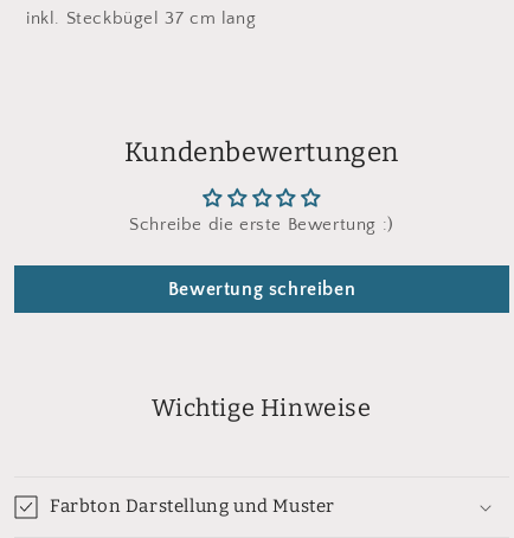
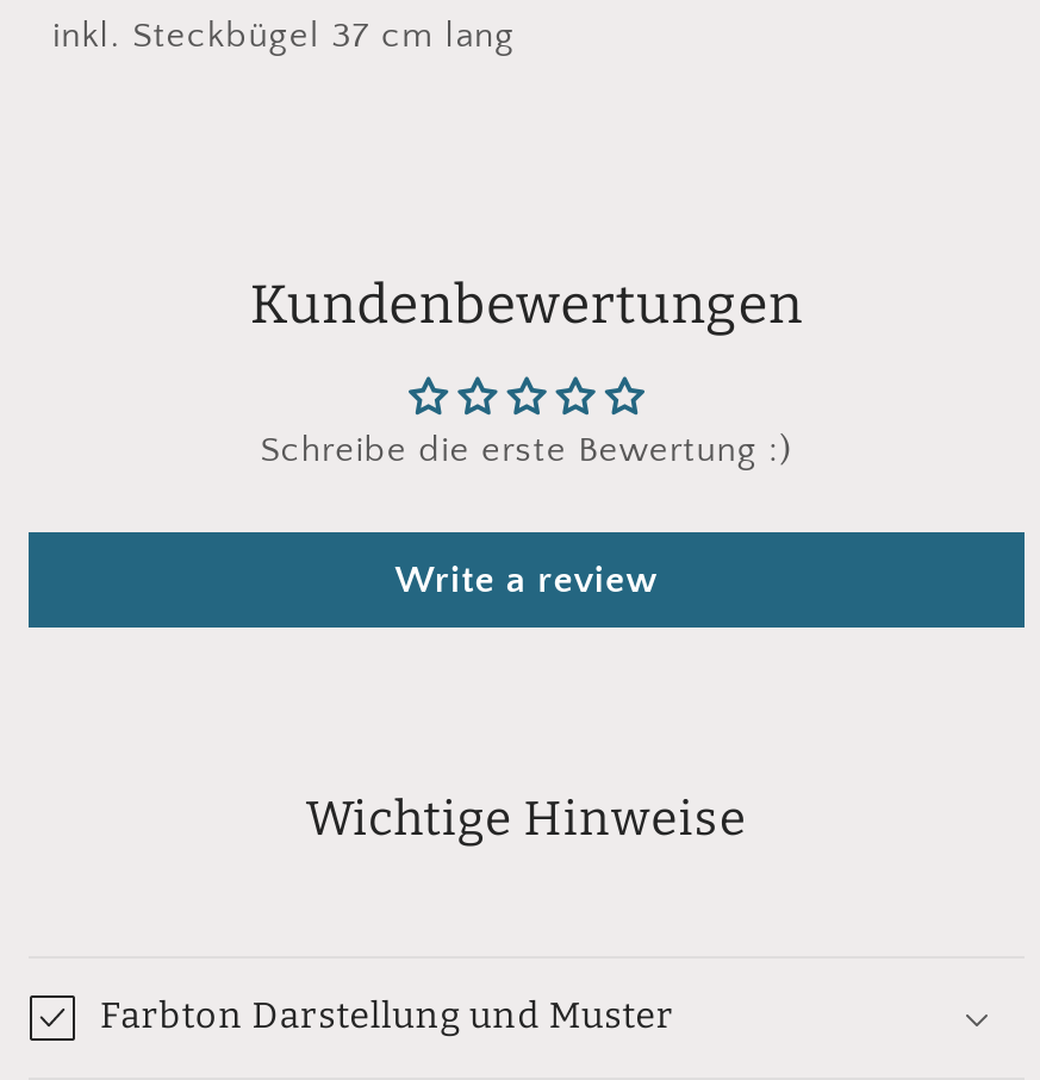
- Bewertung schreiben
+ Write a review
